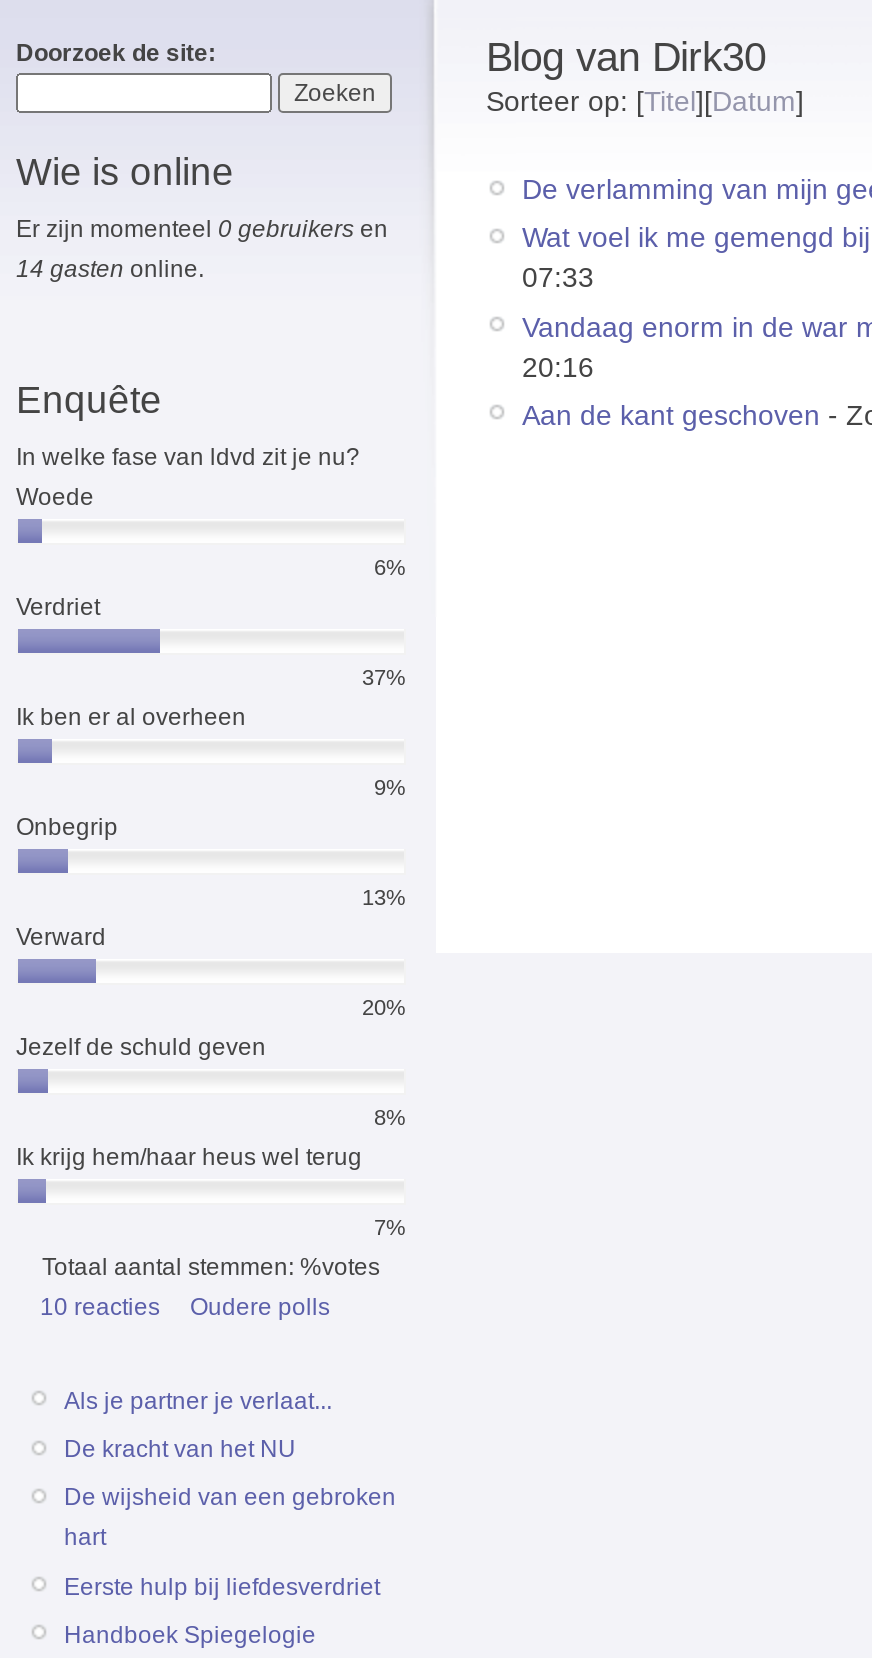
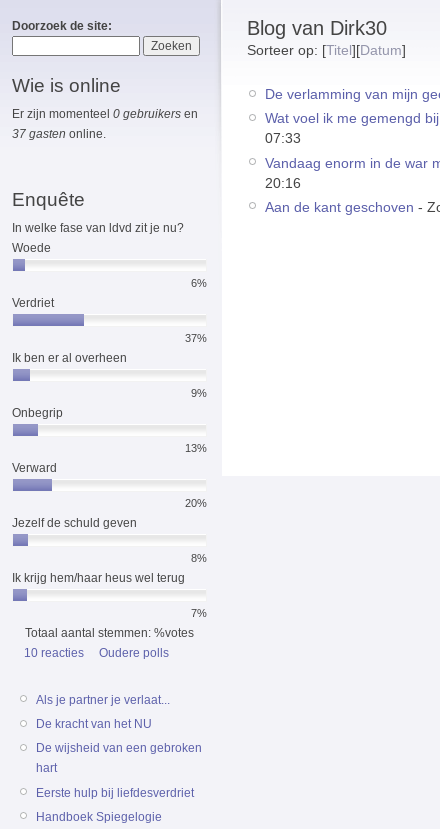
- 14 gasten online.
+ 37 gasten online.
